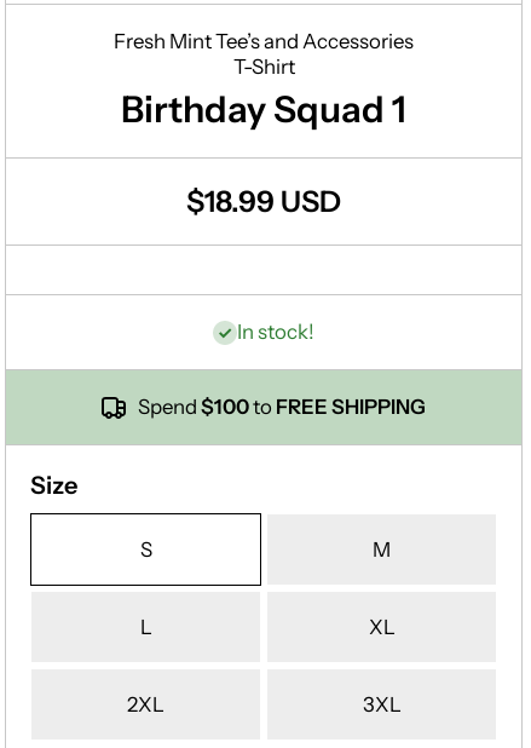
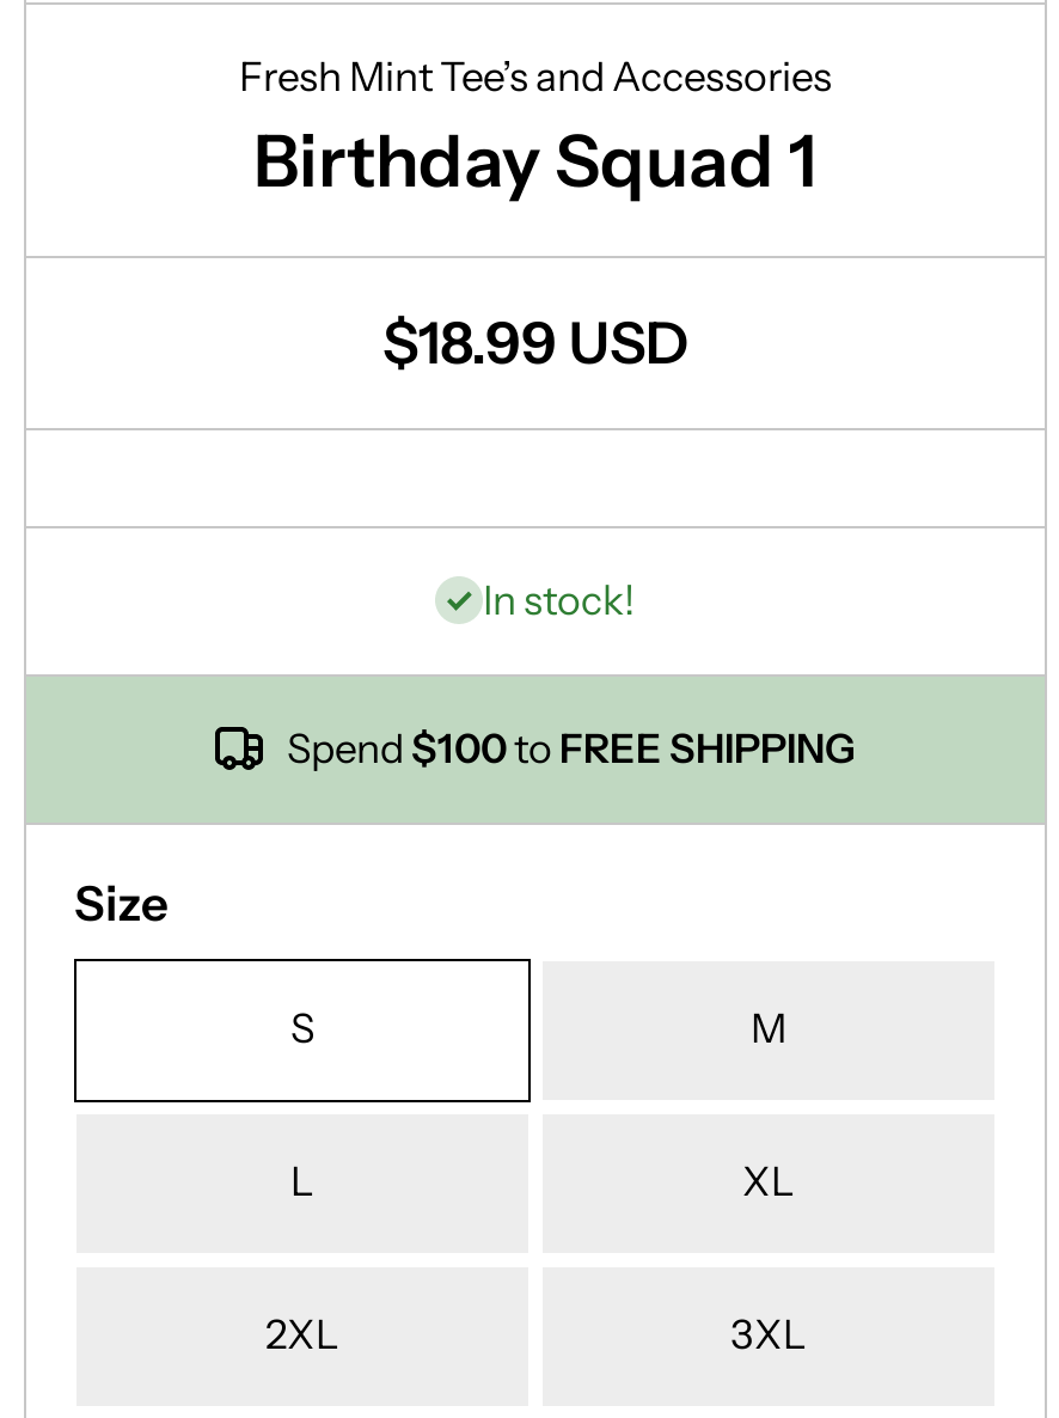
- T-Shirt
